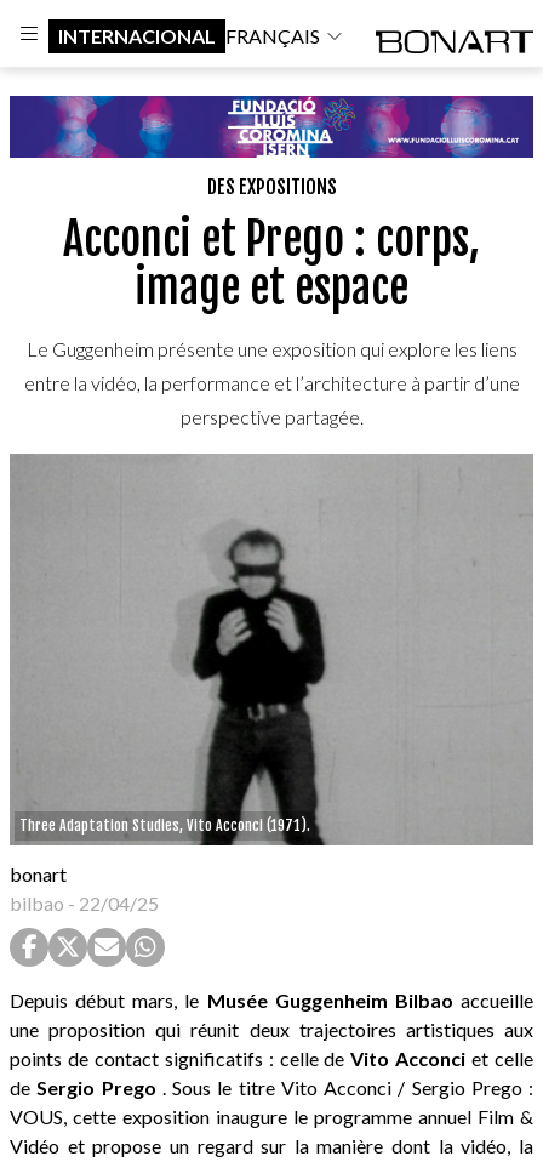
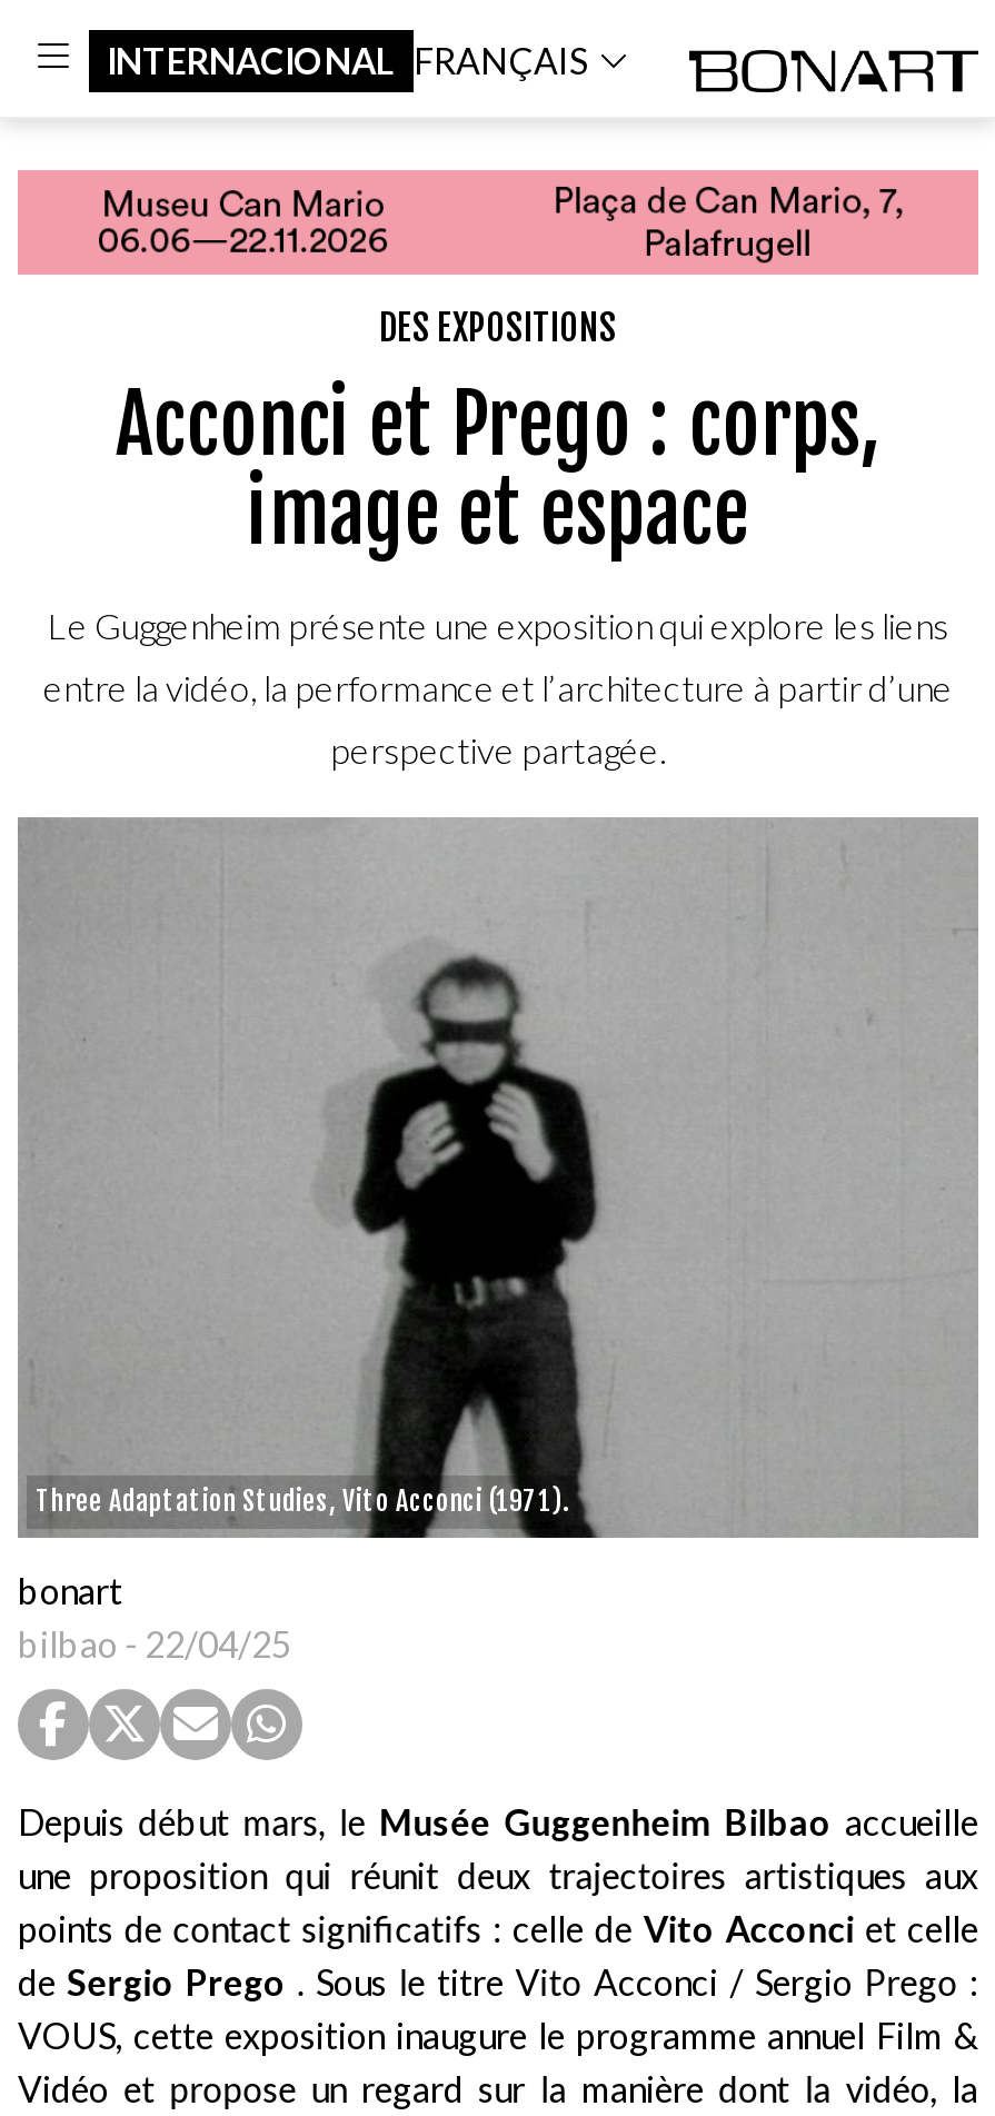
- [image]
+ [image]
